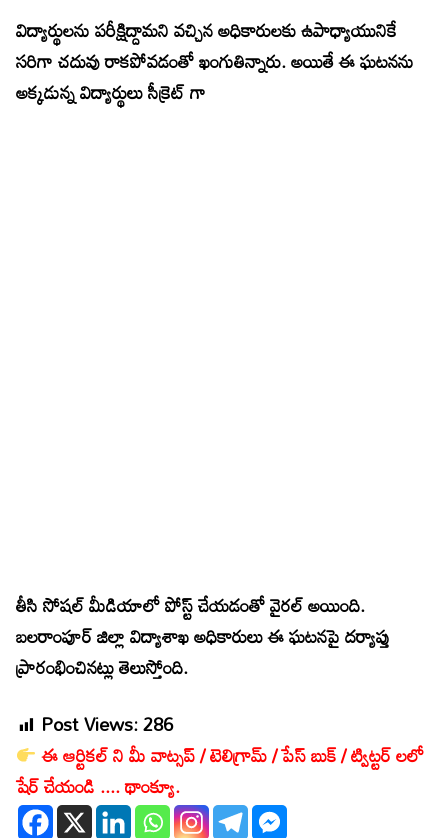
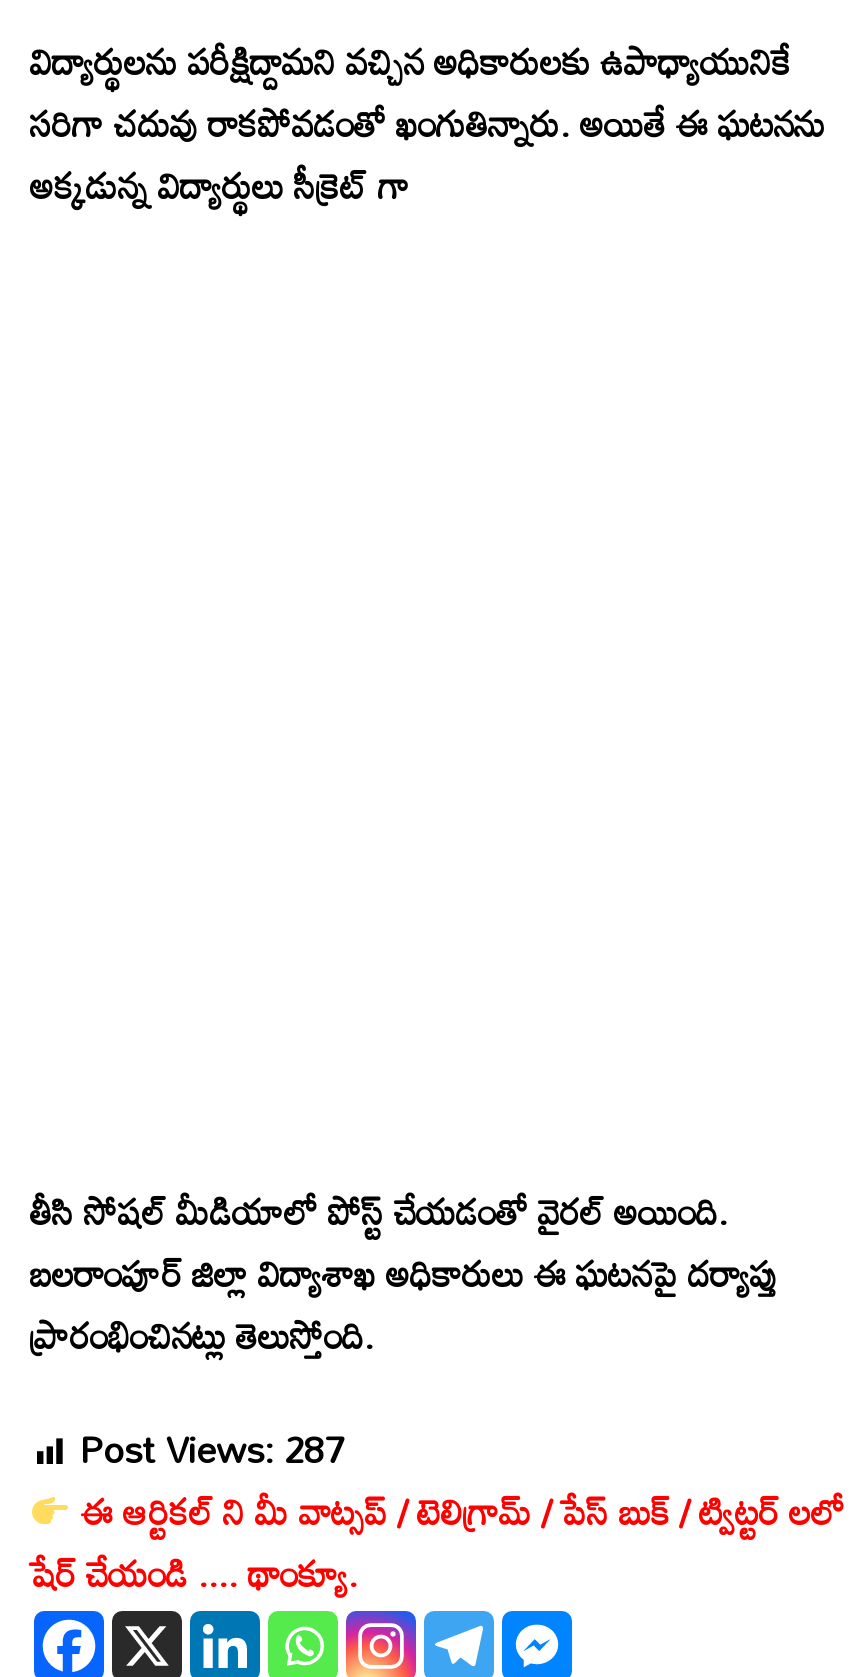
- Post Views: 286
+ Post Views: 287
